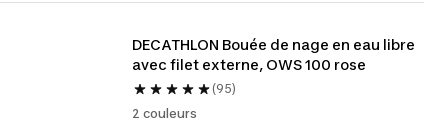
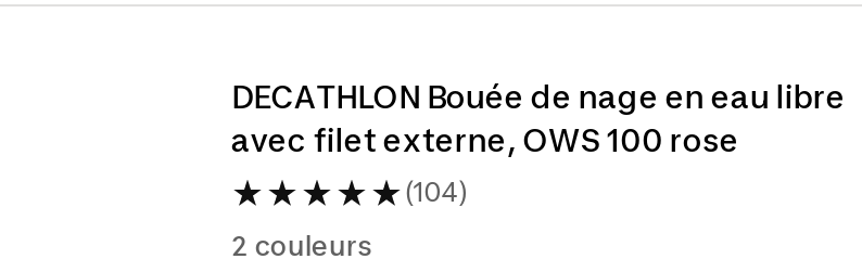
- (95)
+ (104)
